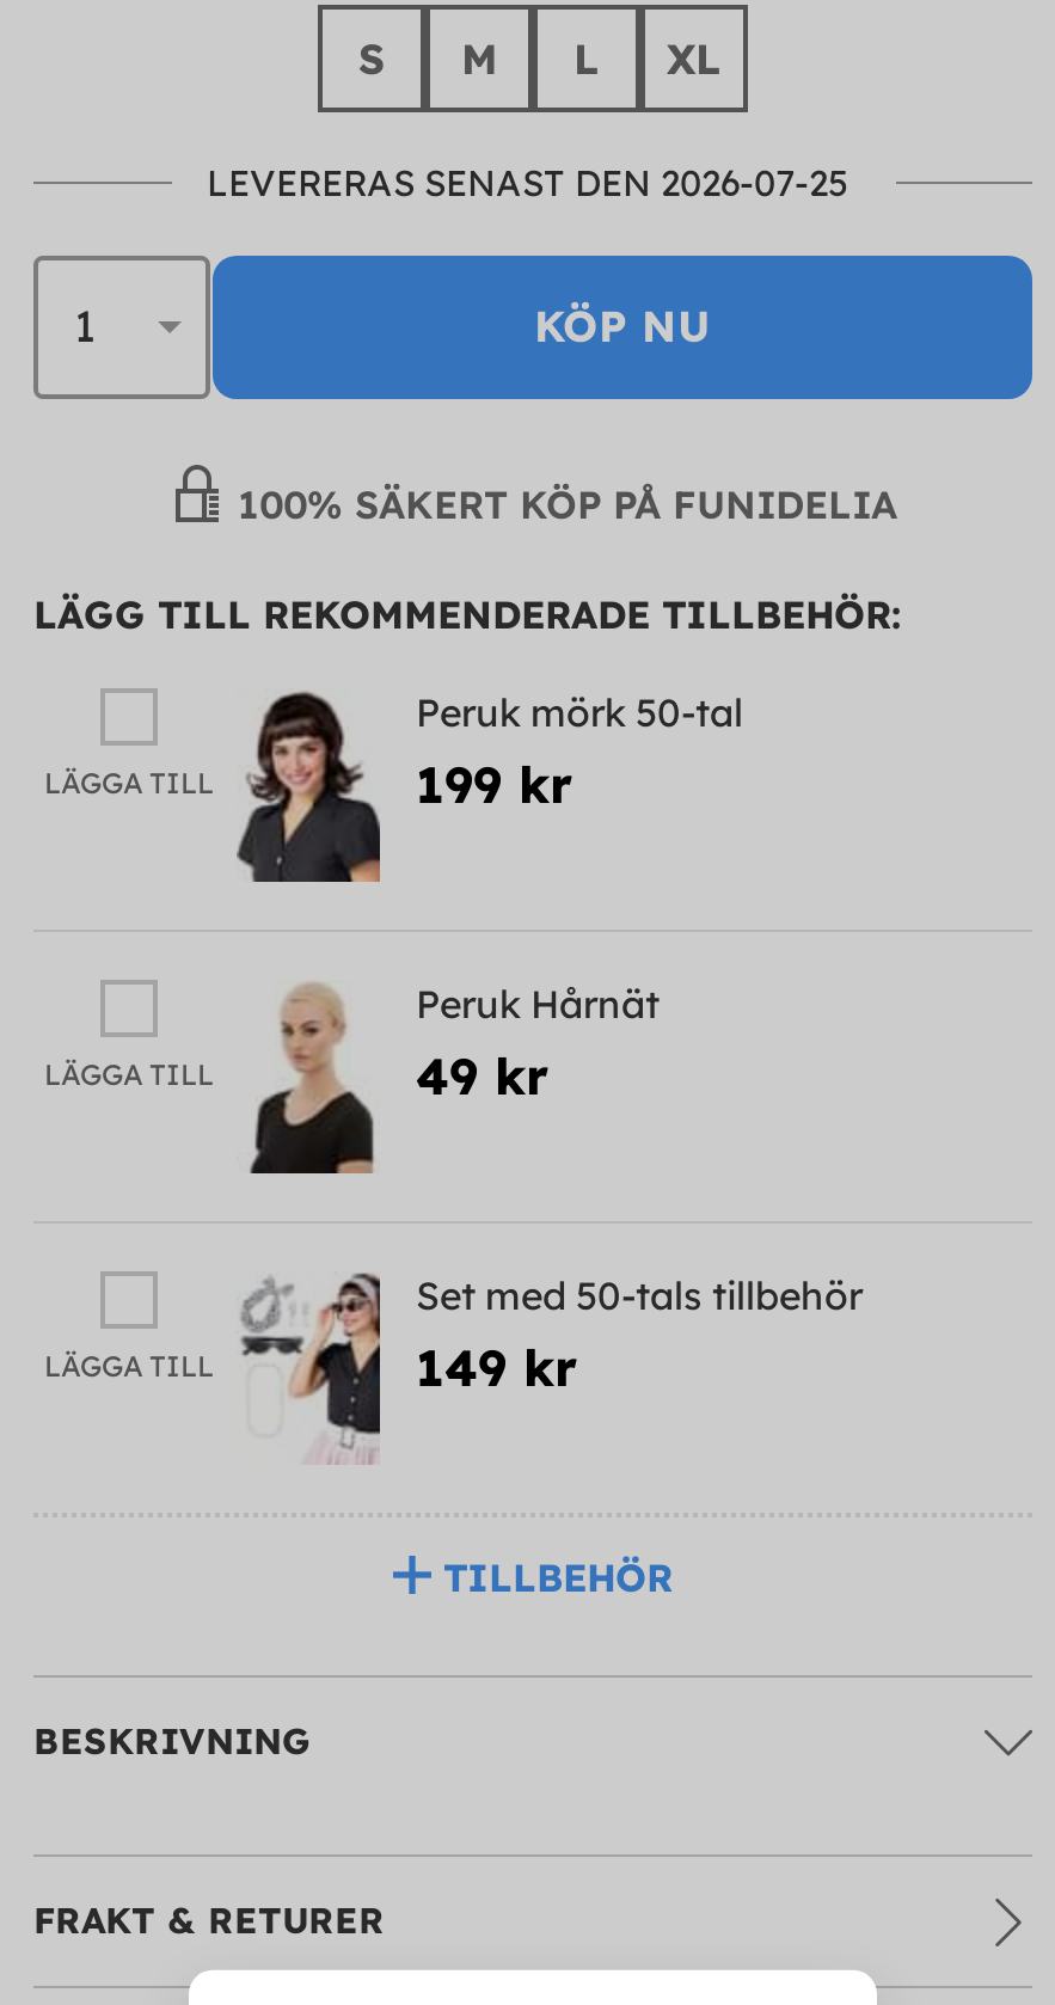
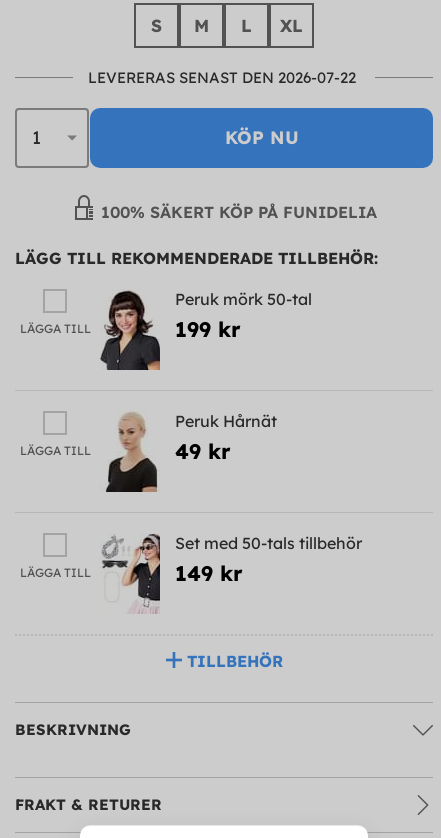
- LEVERERAS SENAST DEN 2026-07-25
+ LEVERERAS SENAST DEN 2026-07-22
